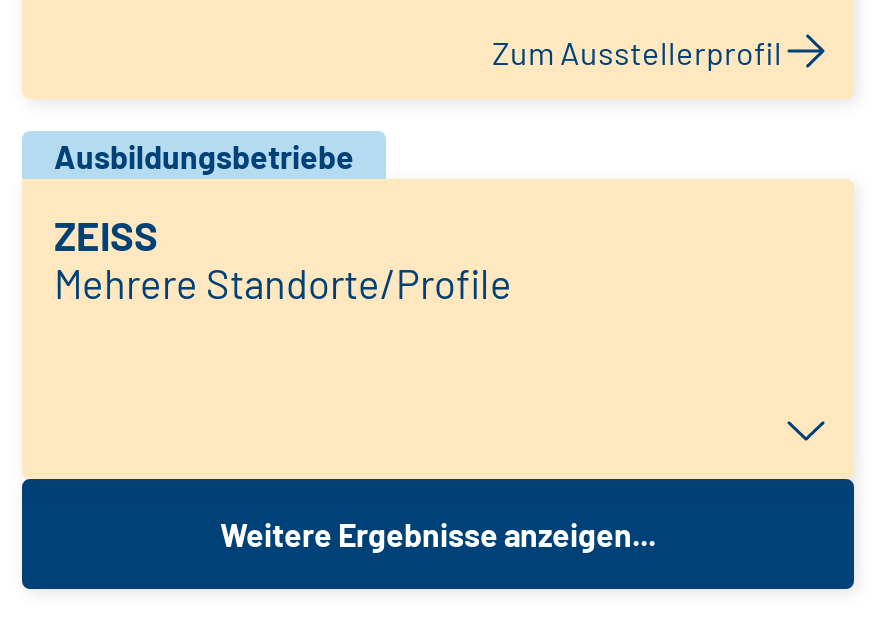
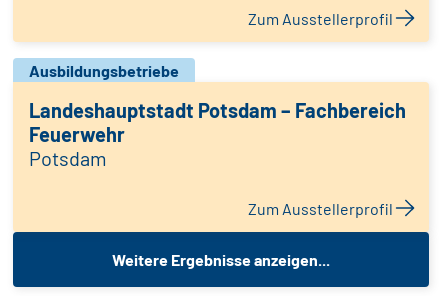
- ZEISS
- Mehrere Standorte/Profile
+ Landeshauptstadt Potsdam – Fachbereich
+ Feuerwehr
+ Potsdam
+ Zum Ausstellerprofil
